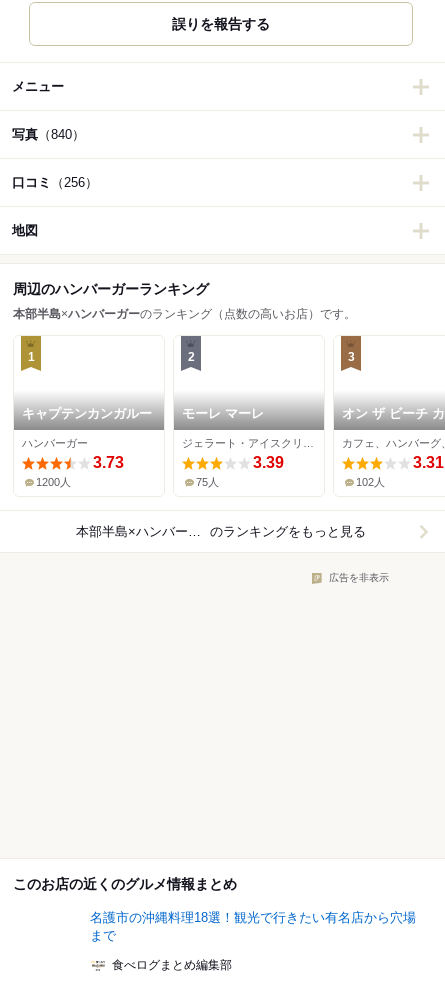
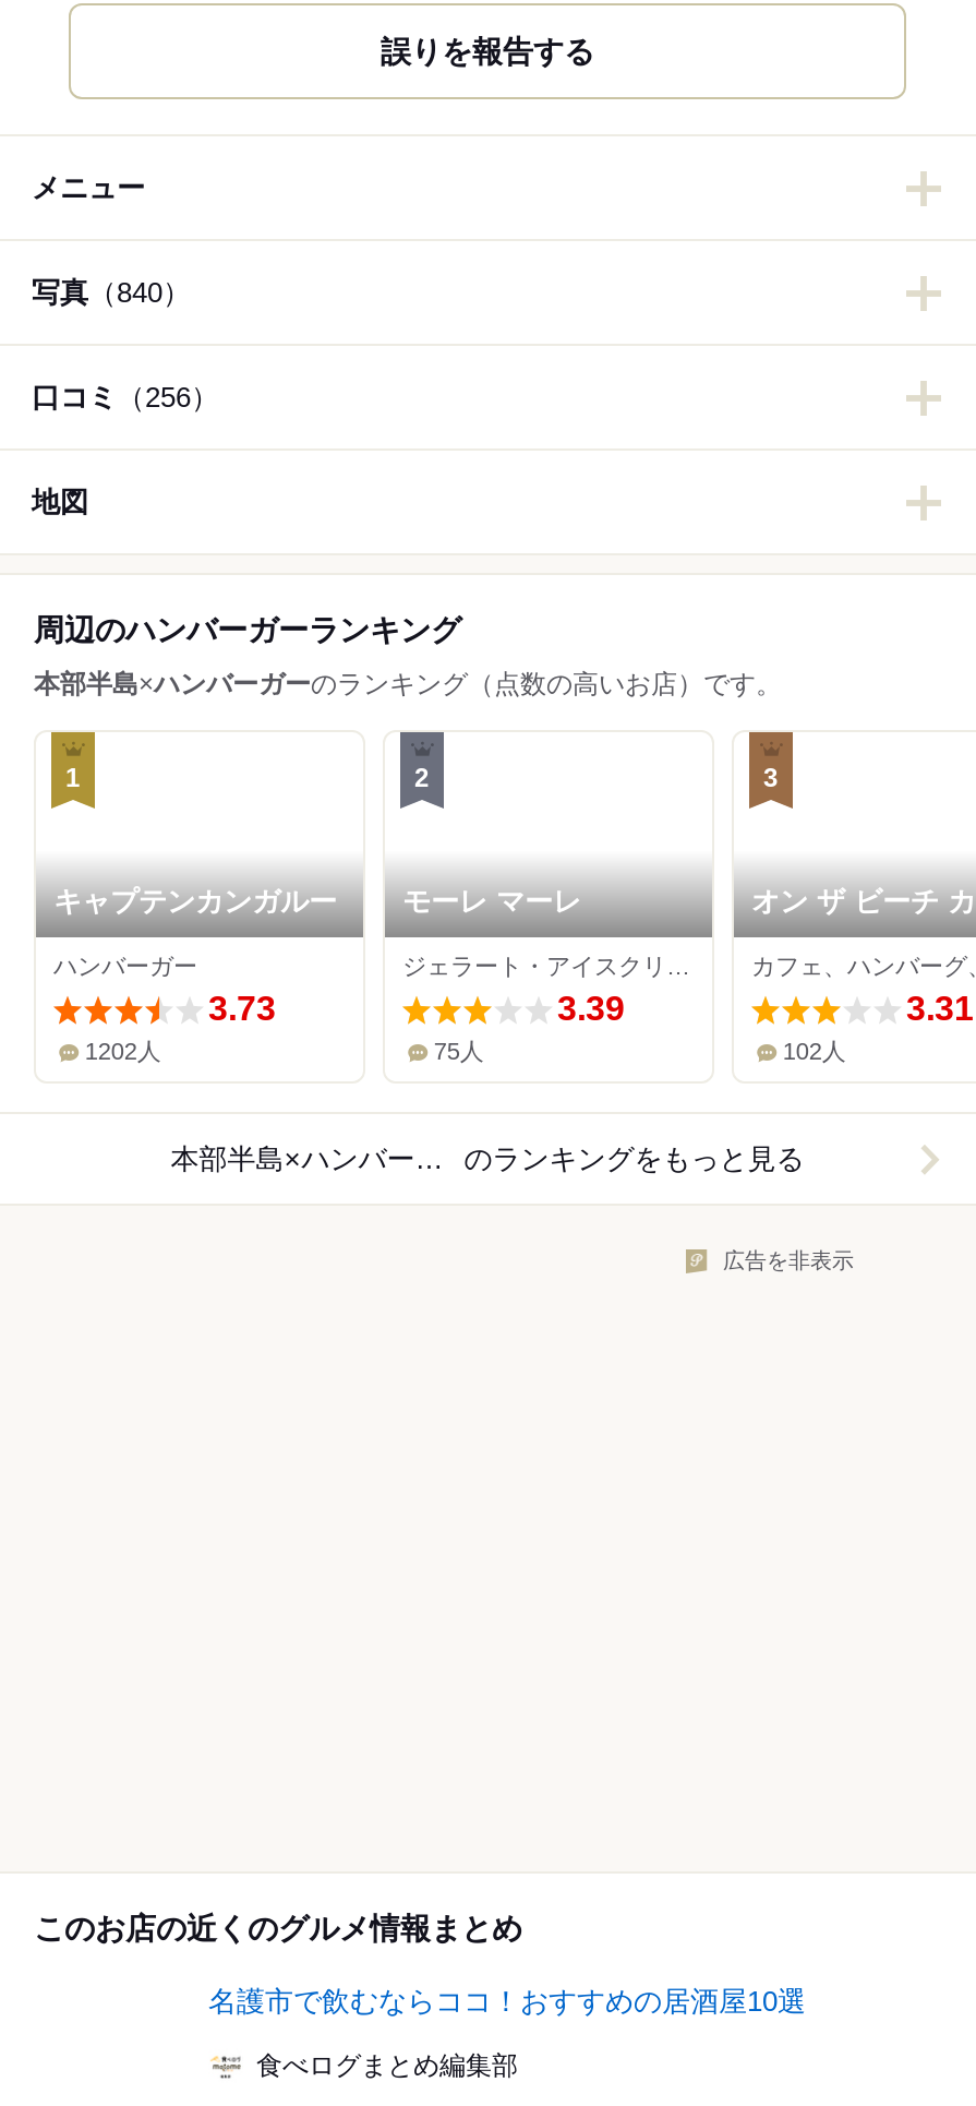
- 1200人
+ 1202人

- 名護市の沖縄料理18選！観光で行きたい有名店から穴場
- まで
+ 名護市で飲むならココ！おすすめの居酒屋10選
